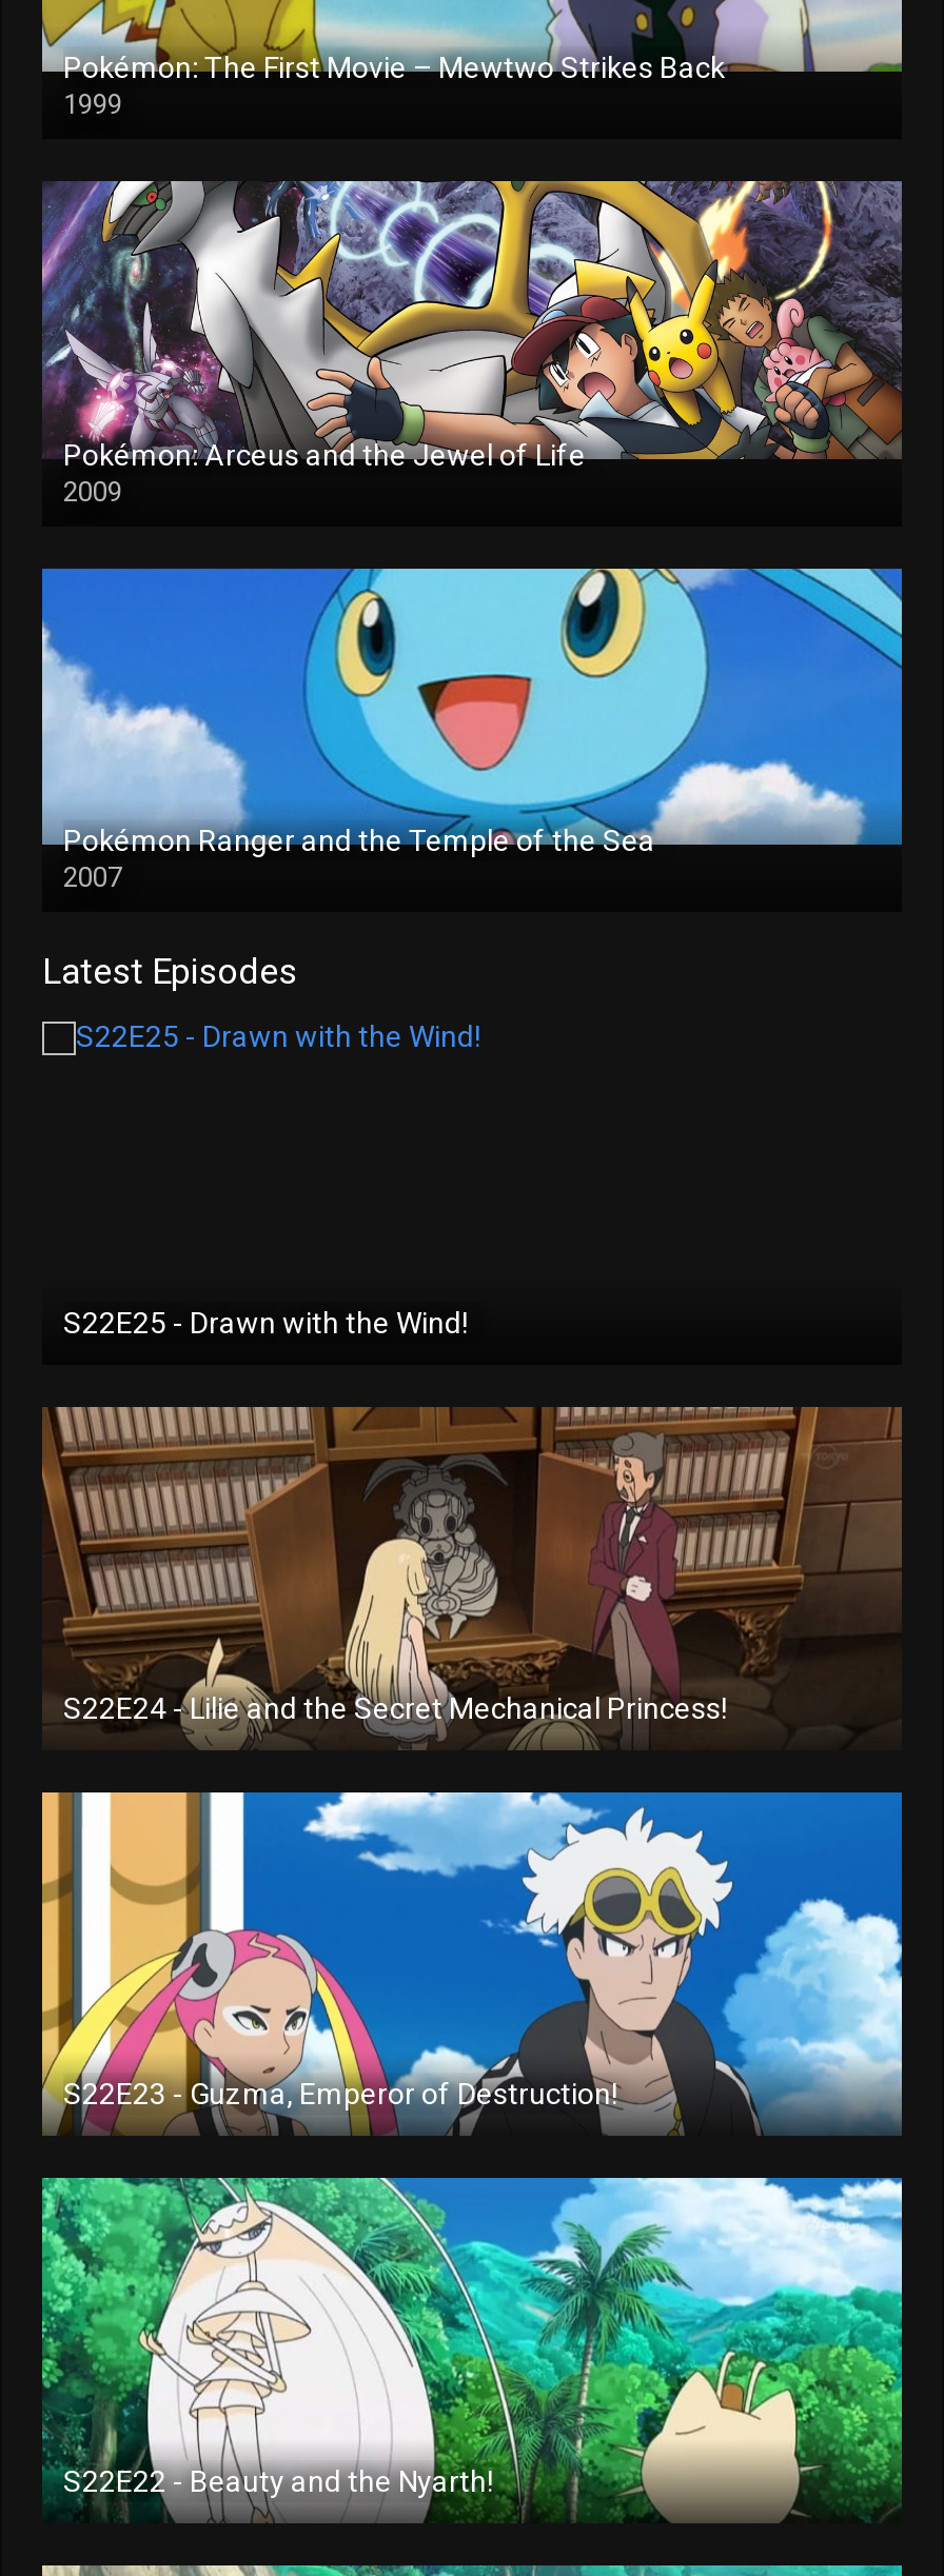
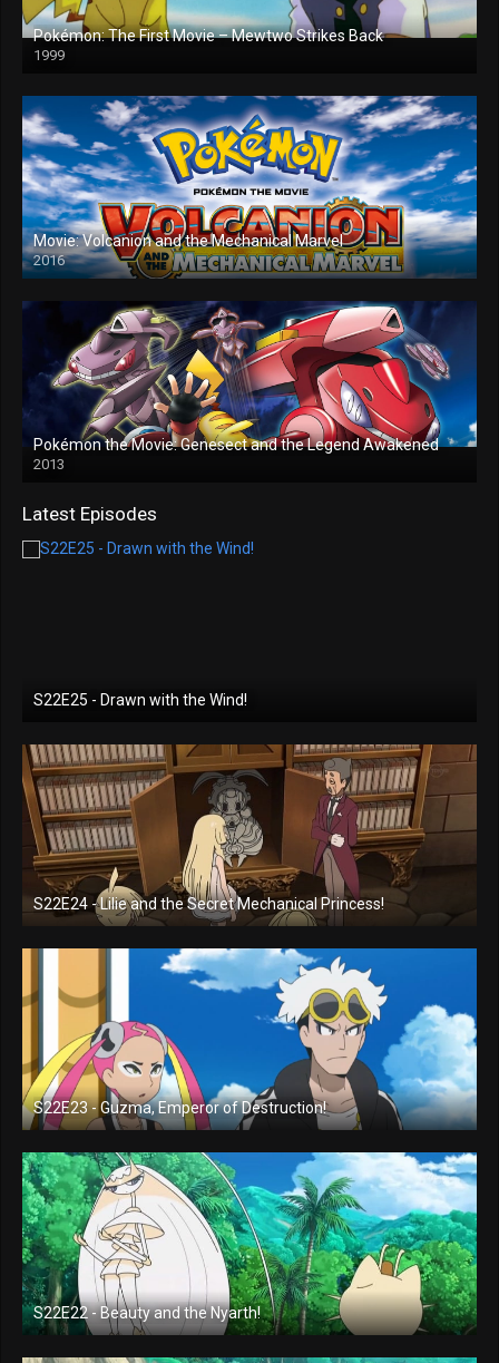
- [image]
- Pokémon: Arceus and the Jewel of Life
- 2009
+ [image]
+ Movie: Volcanion and the Mechanical Marvel
+ 2016

- [image]
- Pokémon Ranger and the Temple of the Sea
- 2007
+ [image]
+ Pokémon the Movie: Genesect and the Legend Awakened
+ 2013
